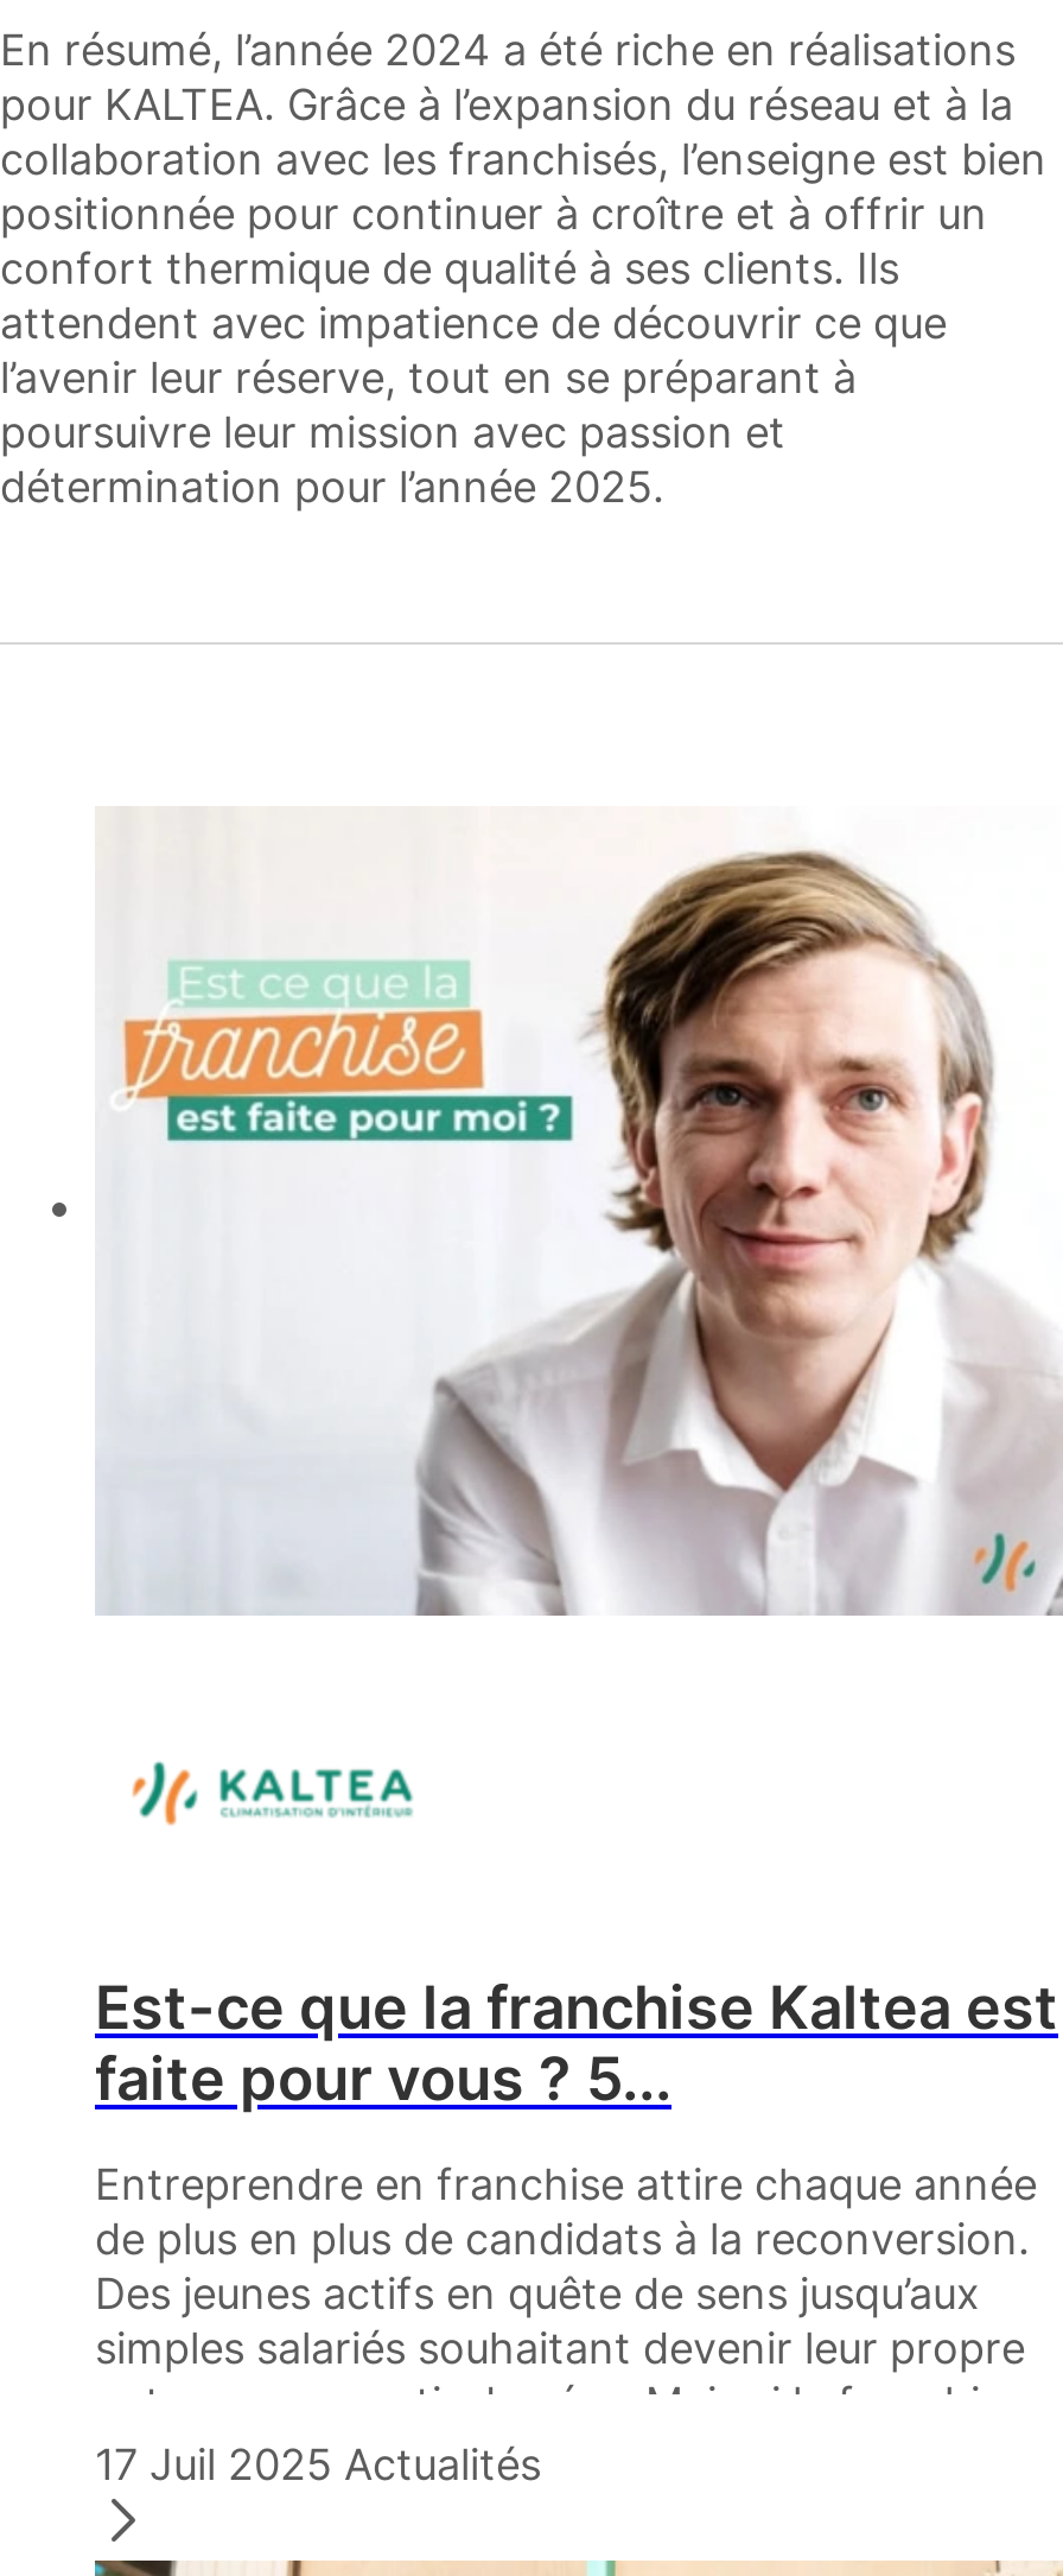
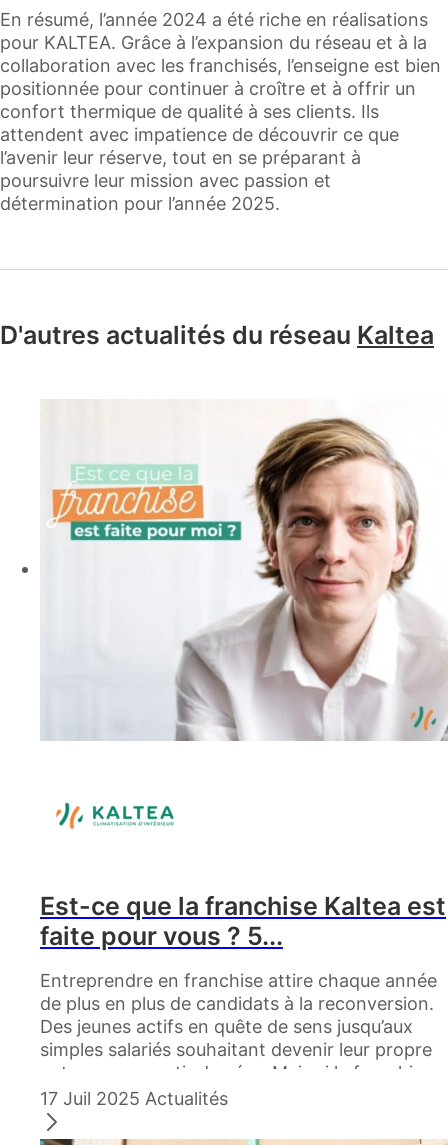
+ D'autres actualités du réseau Kaltea
